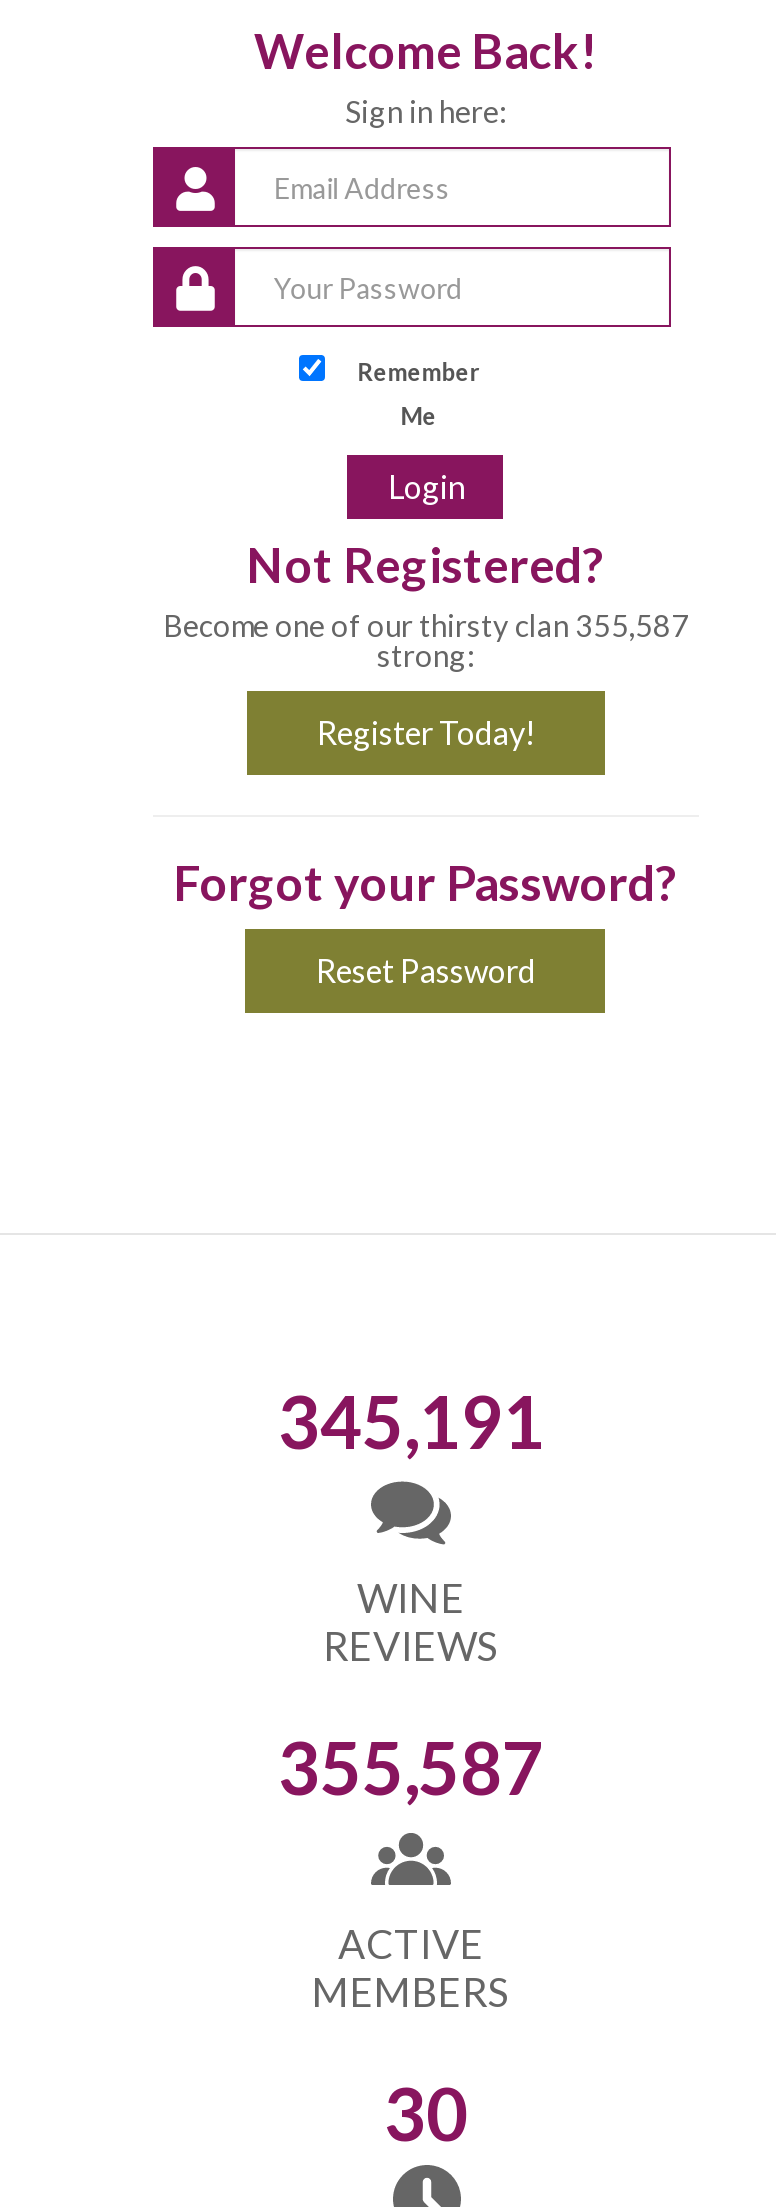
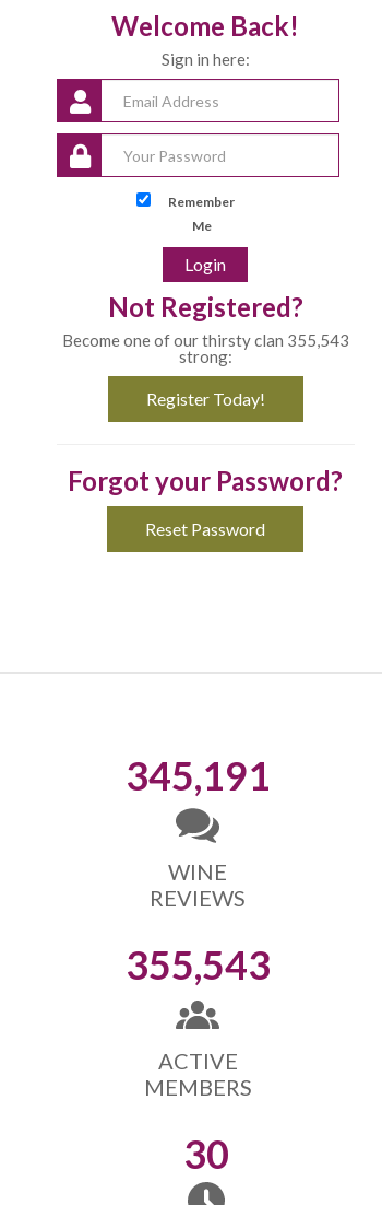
- Become one of our thirsty clan 355,587
+ Become one of our thirsty clan 355,543

- 355,587
+ 355,543
